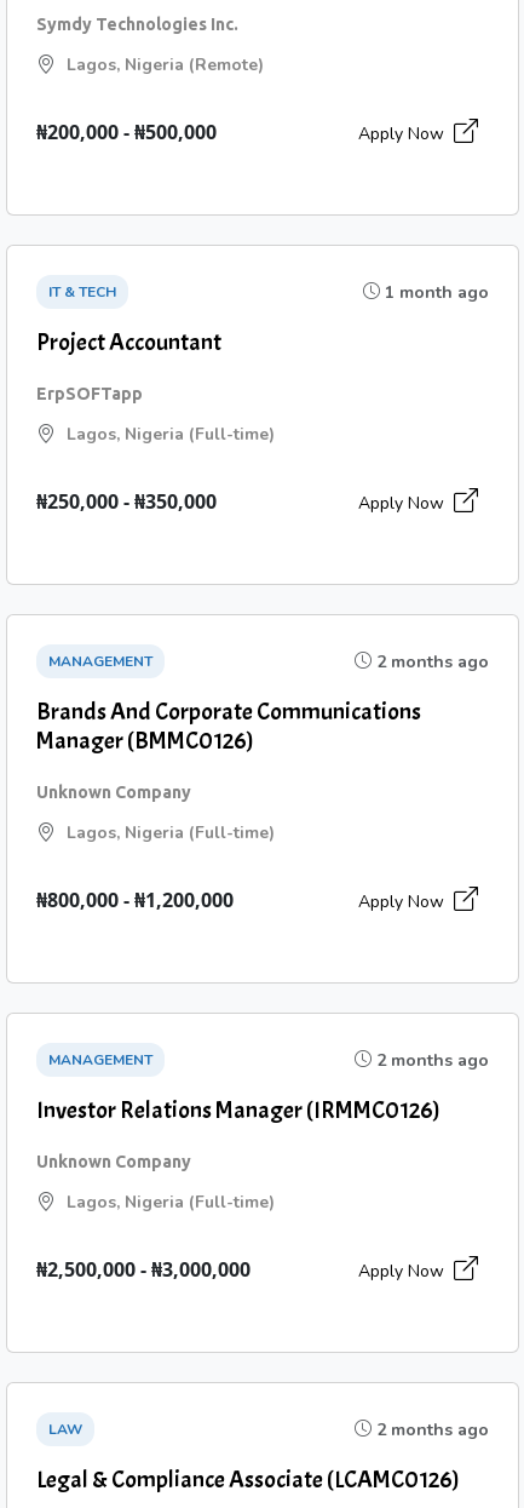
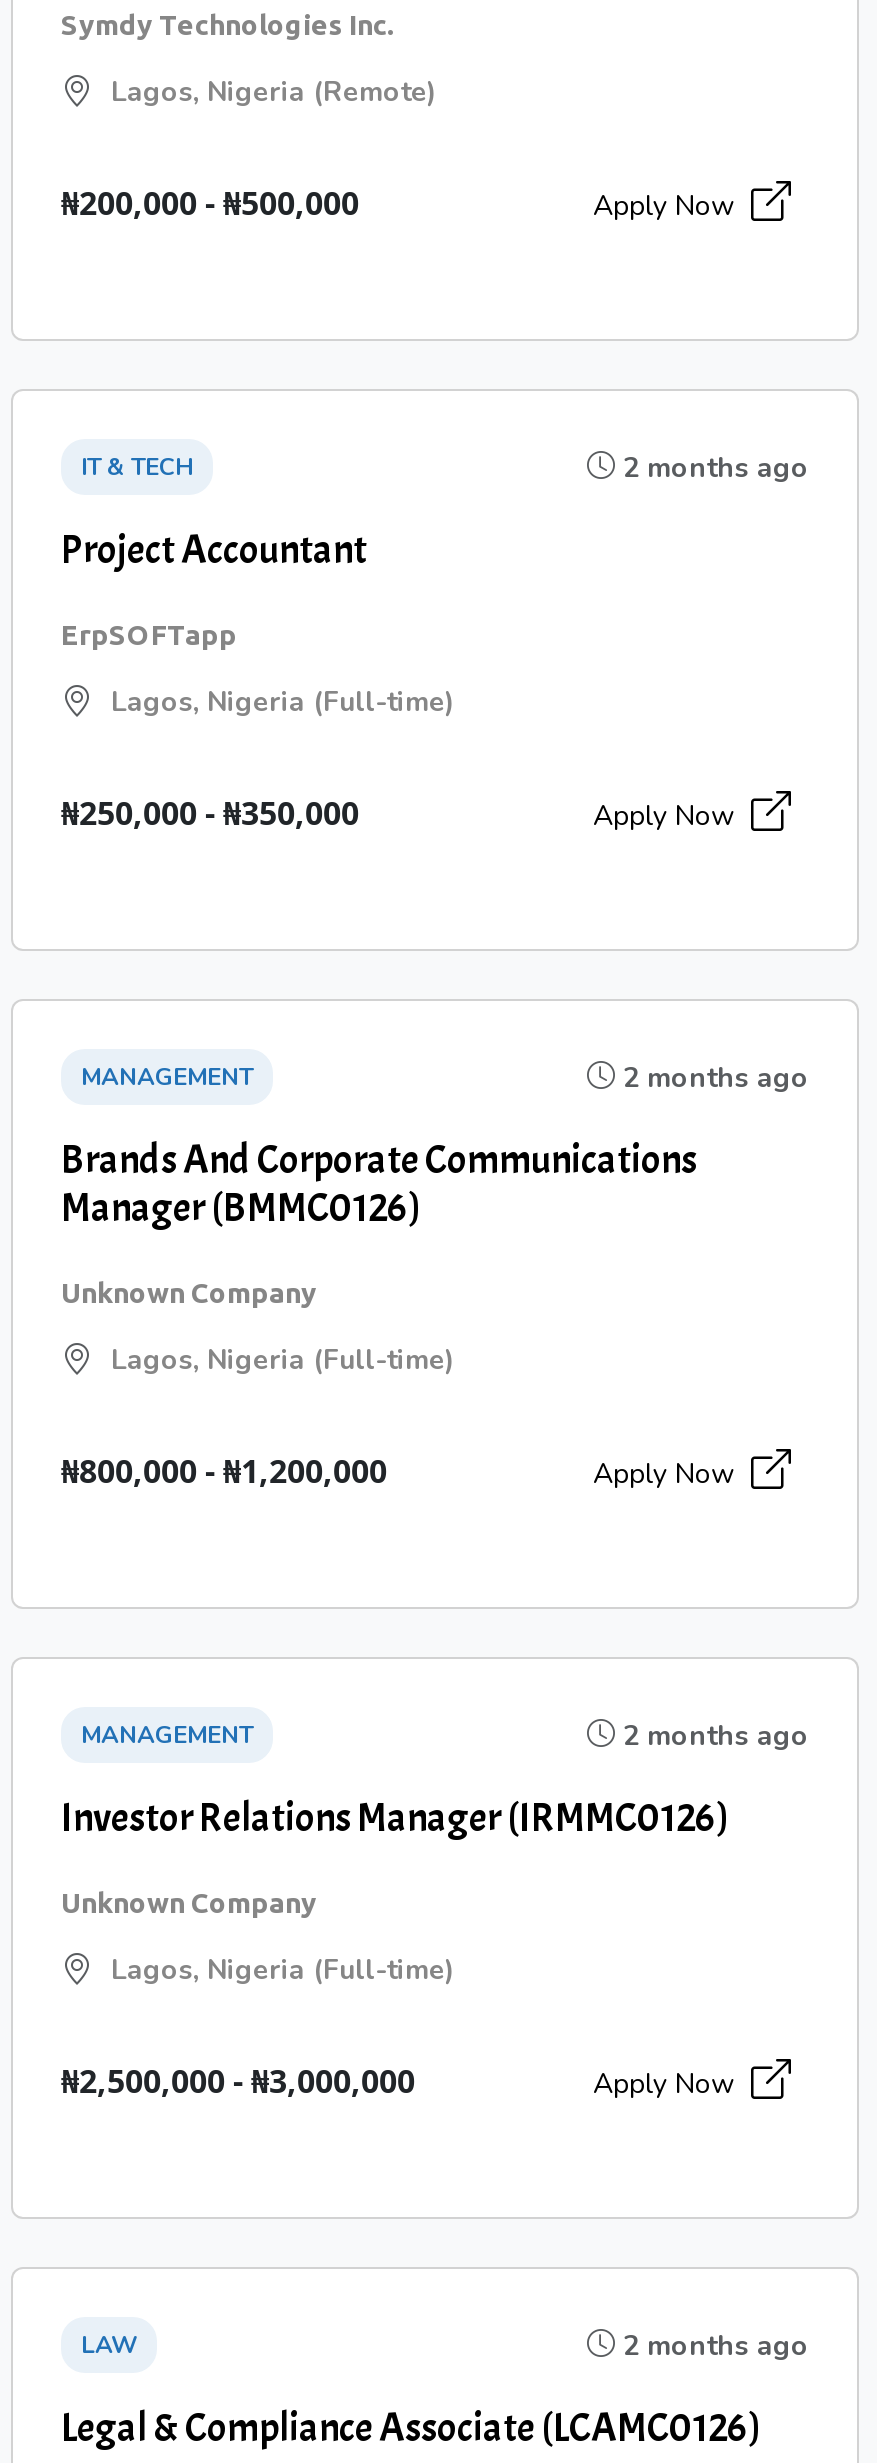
- 1 month ago
+ 2 months ago
